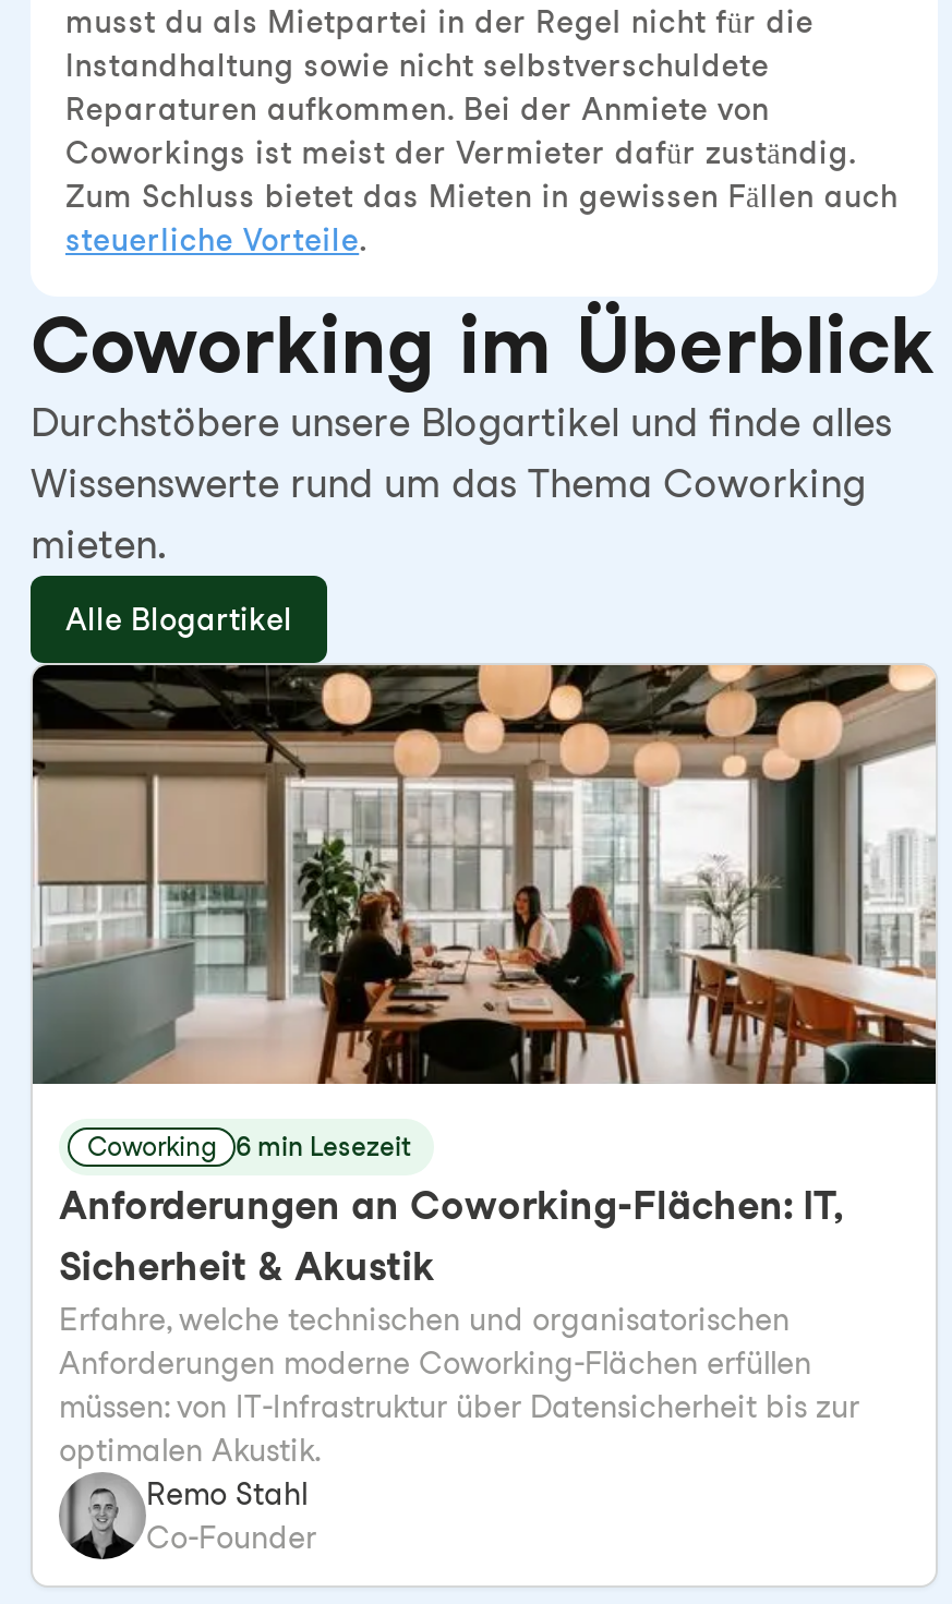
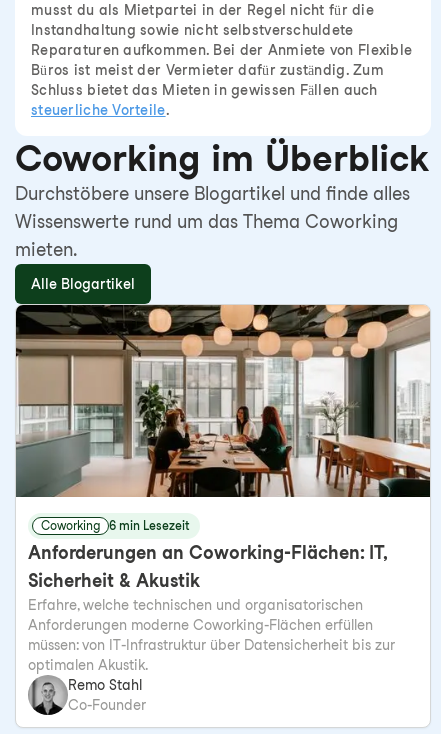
- Reparaturen aufkommen. Bei der Anmiete von
- Coworkings ist meist der Vermieter dafür zuständig.
- Zum Schluss bietet das Mieten in gewissen Fällen auch
+ Reparaturen aufkommen. Bei der Anmiete von Flexible
+ Büros ist meist der Vermieter dafür zuständig. Zum
+ Schluss bietet das Mieten in gewissen Fällen auch
